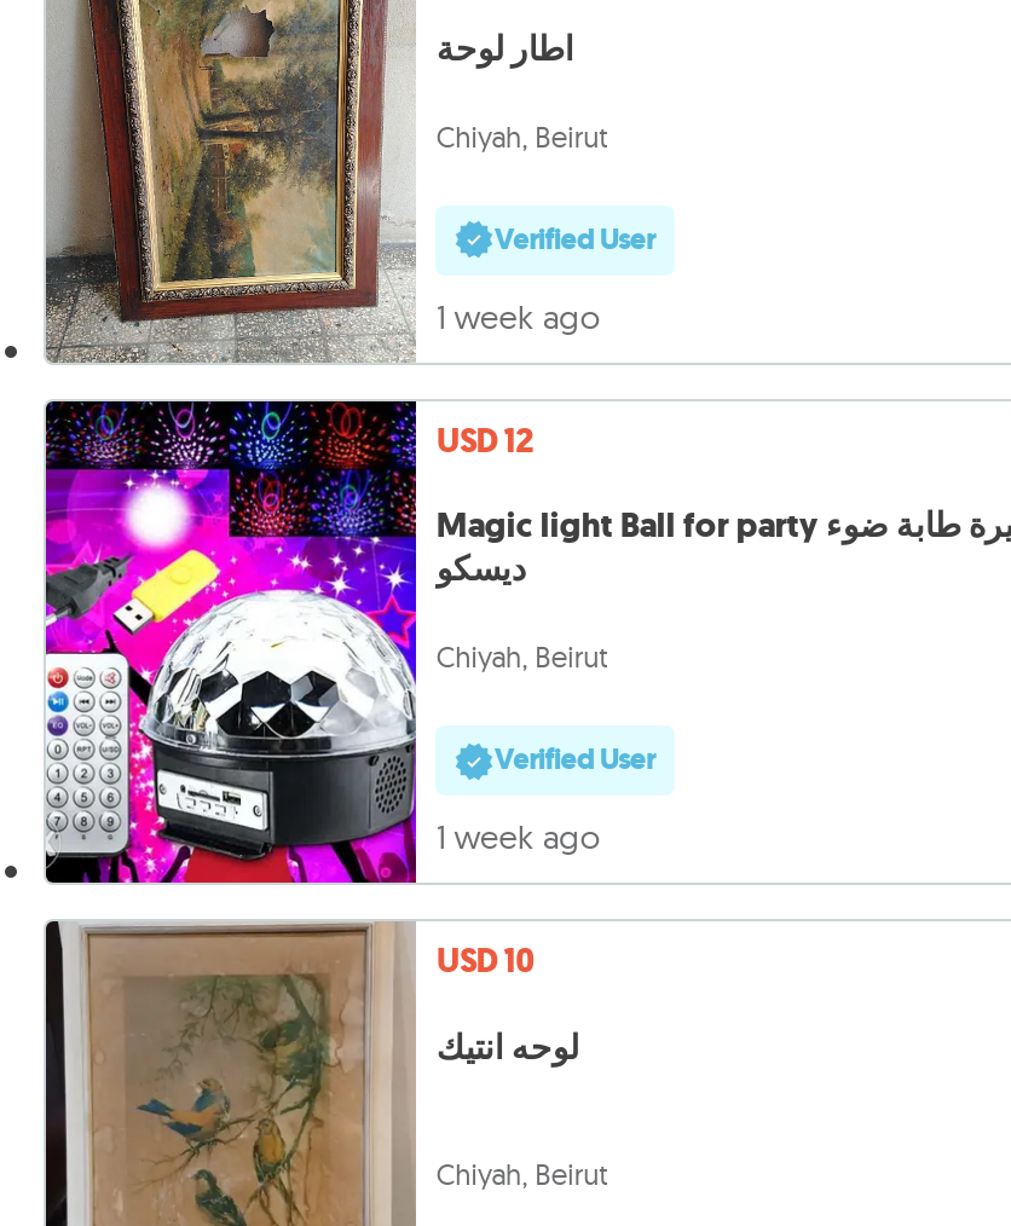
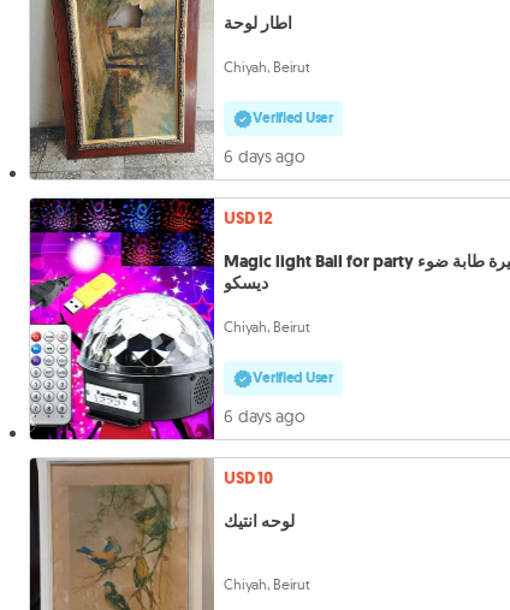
- 1 week ago
+ 6 days ago

- 1 week ago
+ 6 days ago
